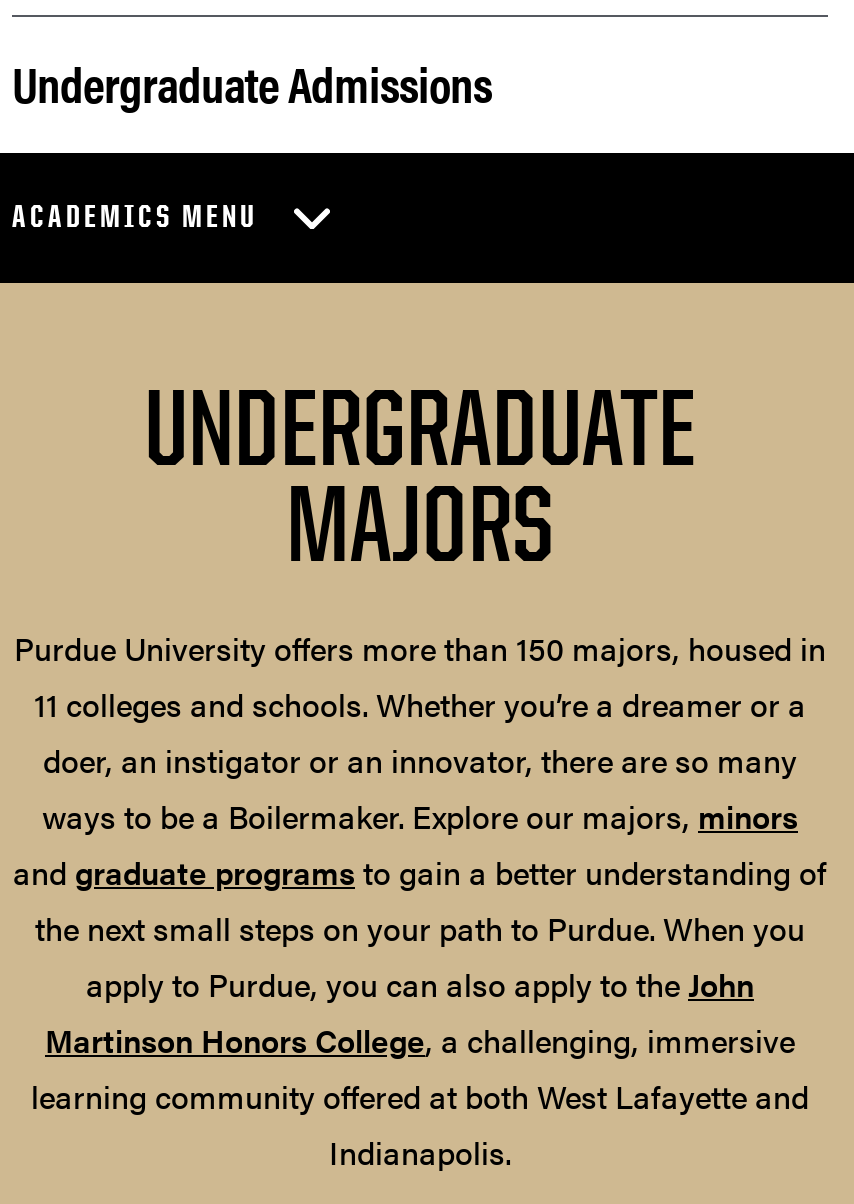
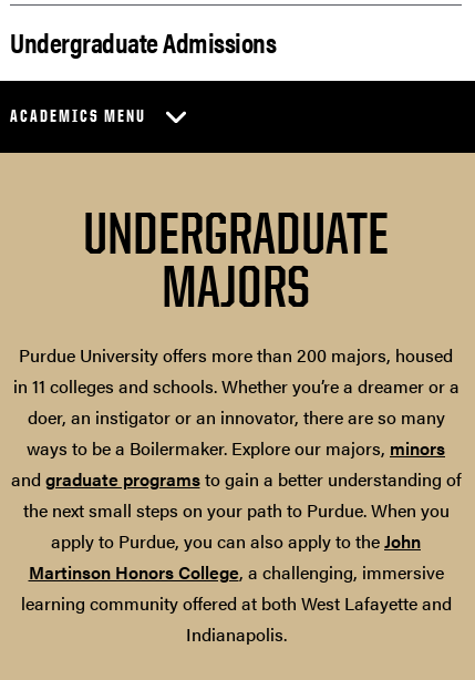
- Purdue University offers more than 150 majors, housed in
- 11 colleges and schools. Whether you’re a dreamer or a
+ Purdue University offers more than 200 majors, housed
+ in 11 colleges and schools. Whether you’re a dreamer or a
